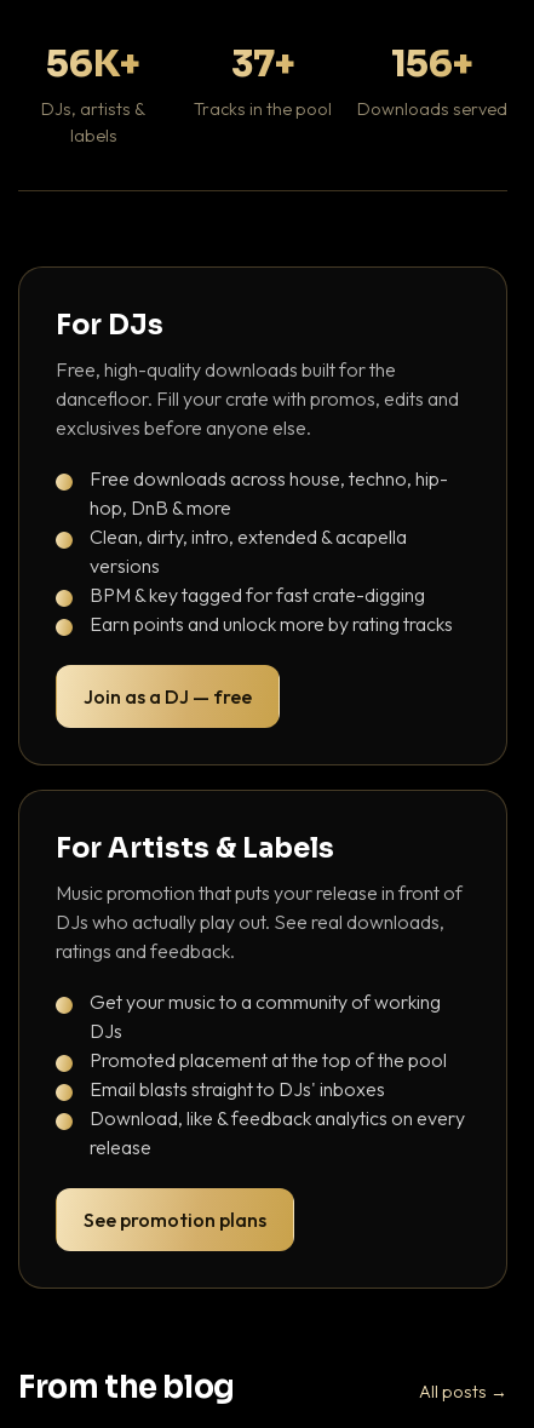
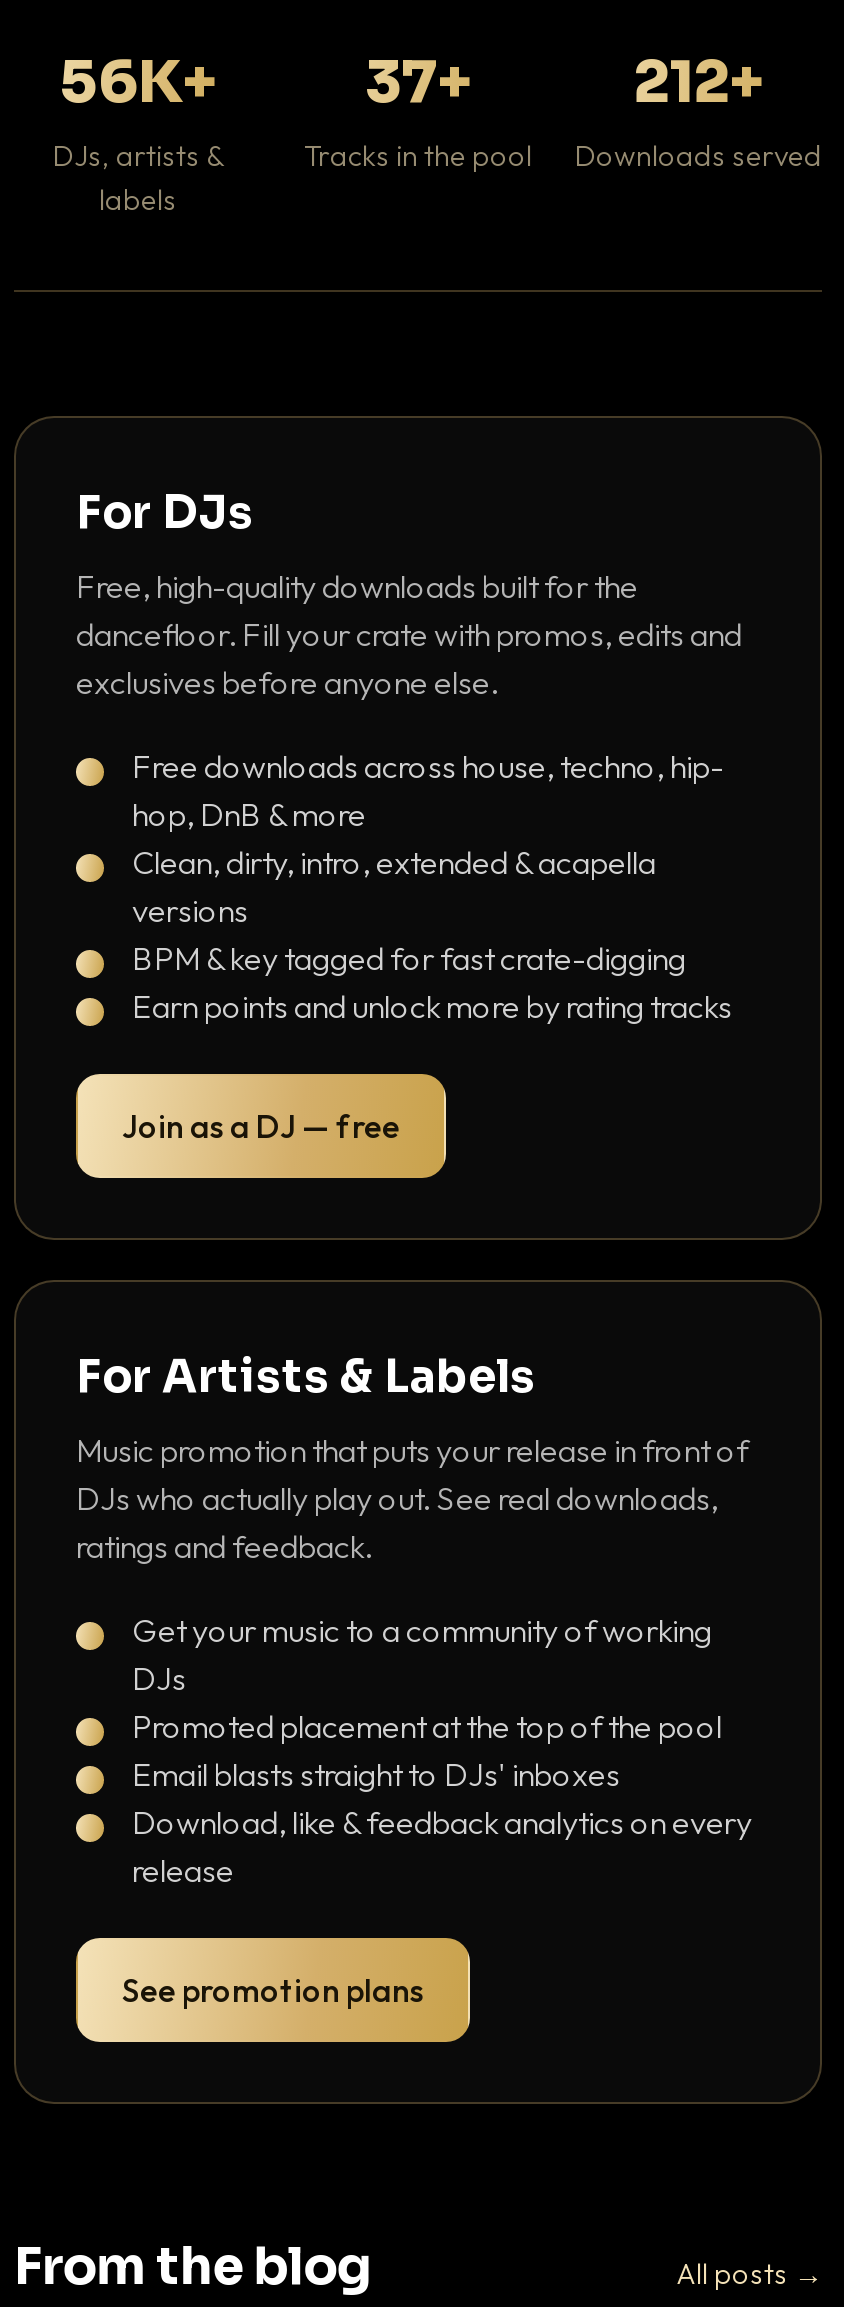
- 156+
+ 212+
